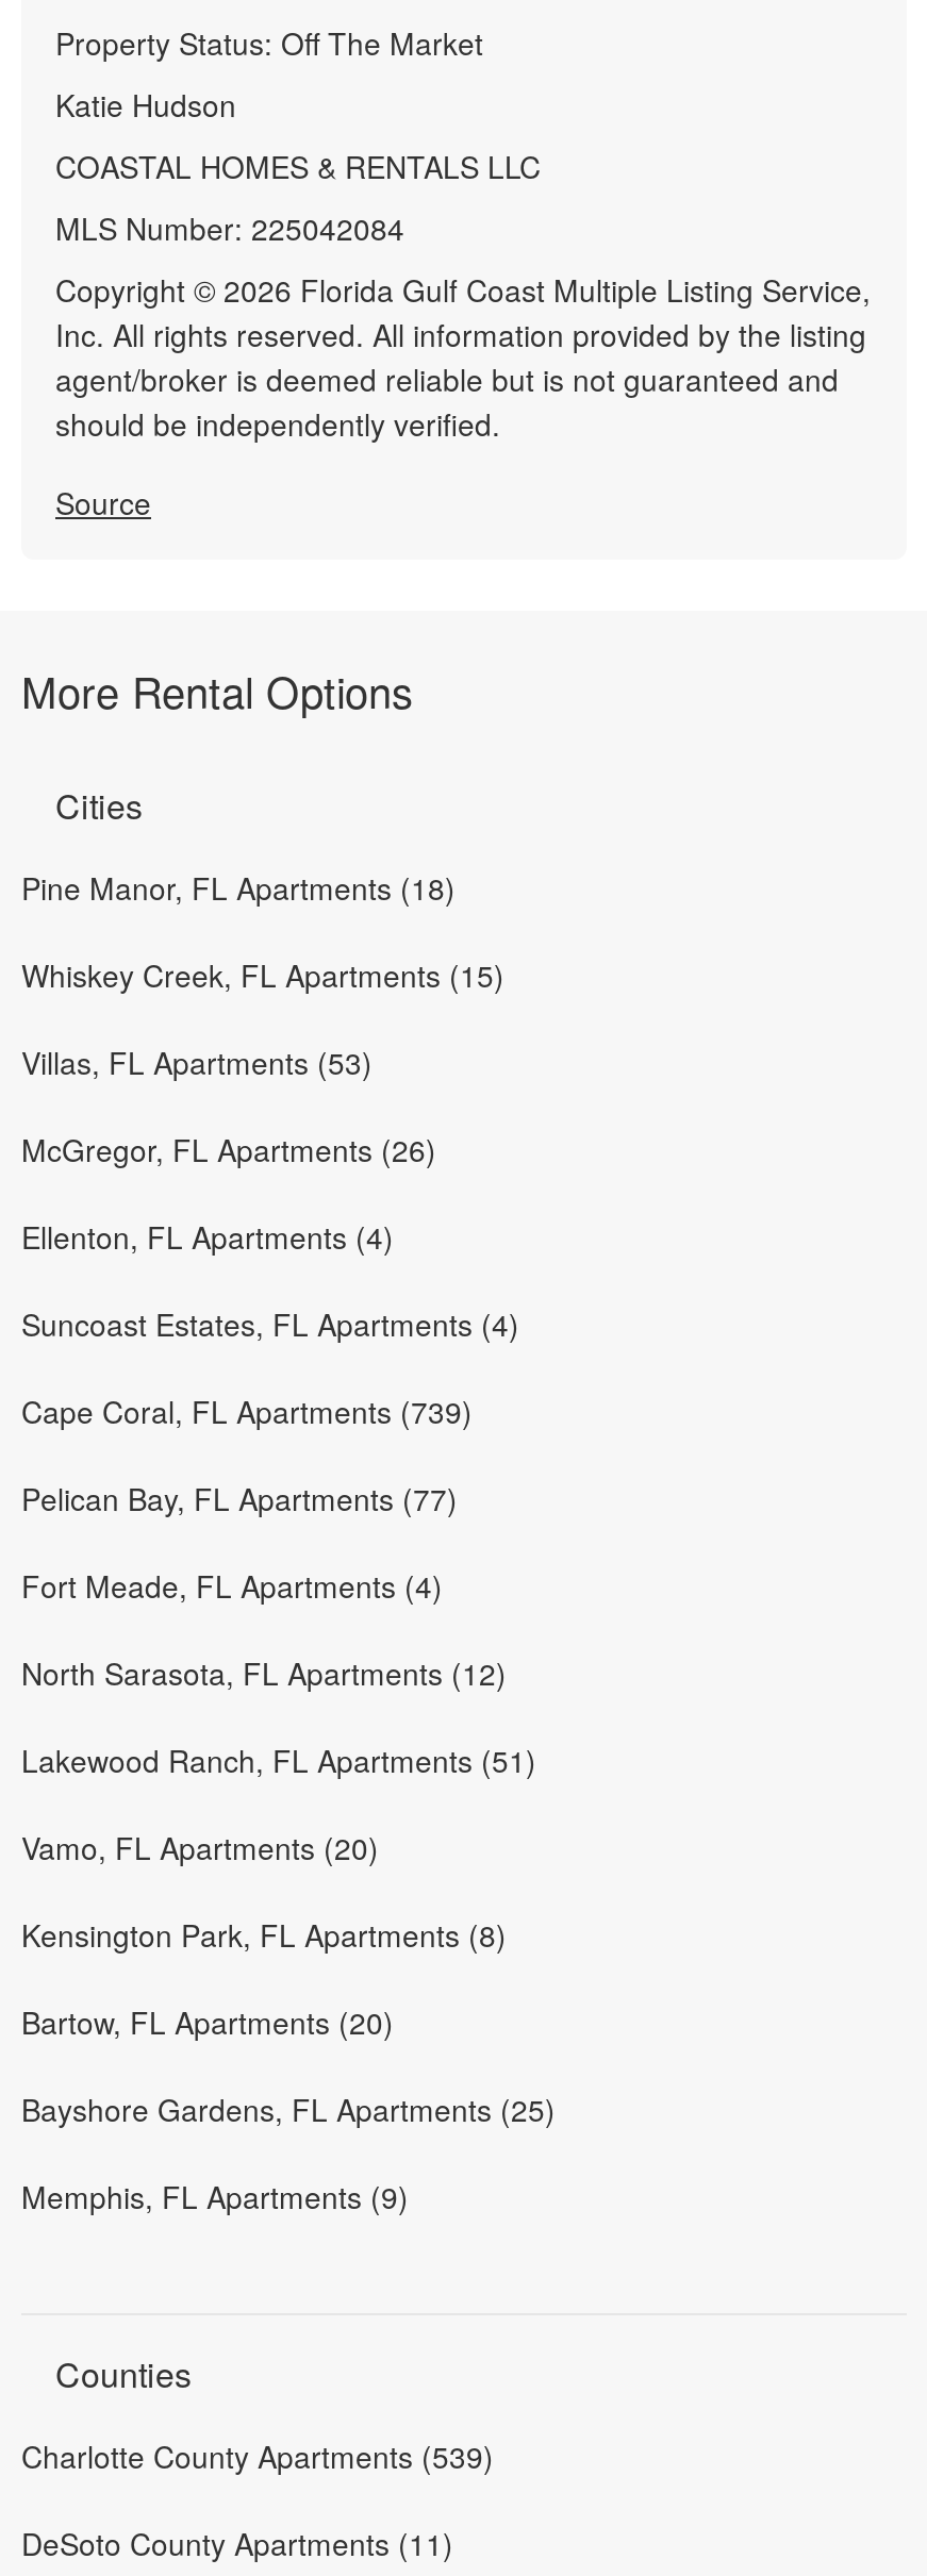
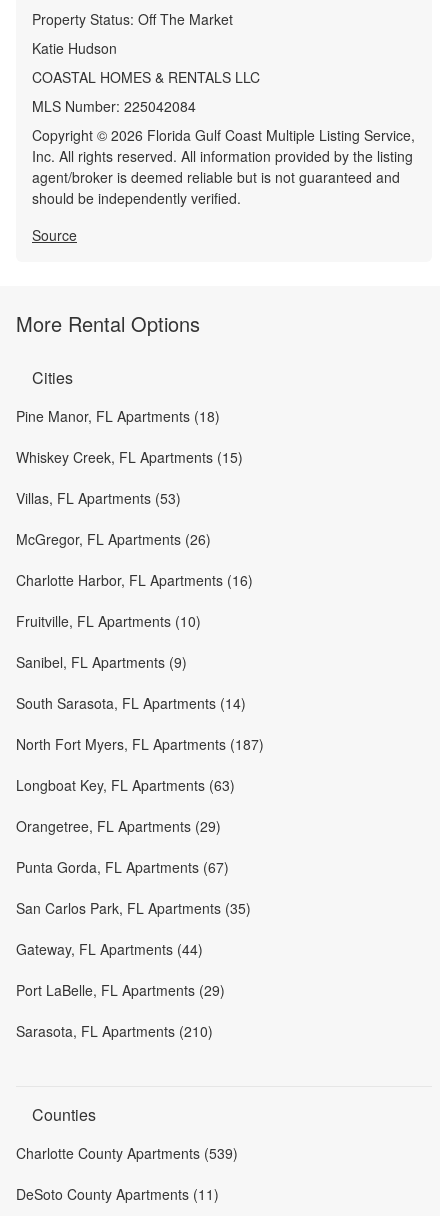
- Ellenton, FL Apartments (4)
+ Charlotte Harbor, FL Apartments (16)

- Suncoast Estates, FL Apartments (4)
+ Fruitville, FL Apartments (10)

- Cape Coral, FL Apartments (739)
+ Sanibel, FL Apartments (9)

- Pelican Bay, FL Apartments (77)
+ South Sarasota, FL Apartments (14)

- Fort Meade, FL Apartments (4)
+ North Fort Myers, FL Apartments (187)

- North Sarasota, FL Apartments (12)
+ Longboat Key, FL Apartments (63)

- Lakewood Ranch, FL Apartments (51)
+ Orangetree, FL Apartments (29)

- Vamo, FL Apartments (20)
+ Punta Gorda, FL Apartments (67)

- Kensington Park, FL Apartments (8)
+ San Carlos Park, FL Apartments (35)

- Bartow, FL Apartments (20)
+ Gateway, FL Apartments (44)

- Bayshore Gardens, FL Apartments (25)
+ Port LaBelle, FL Apartments (29)

- Memphis, FL Apartments (9)
+ Sarasota, FL Apartments (210)
